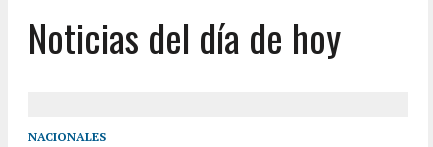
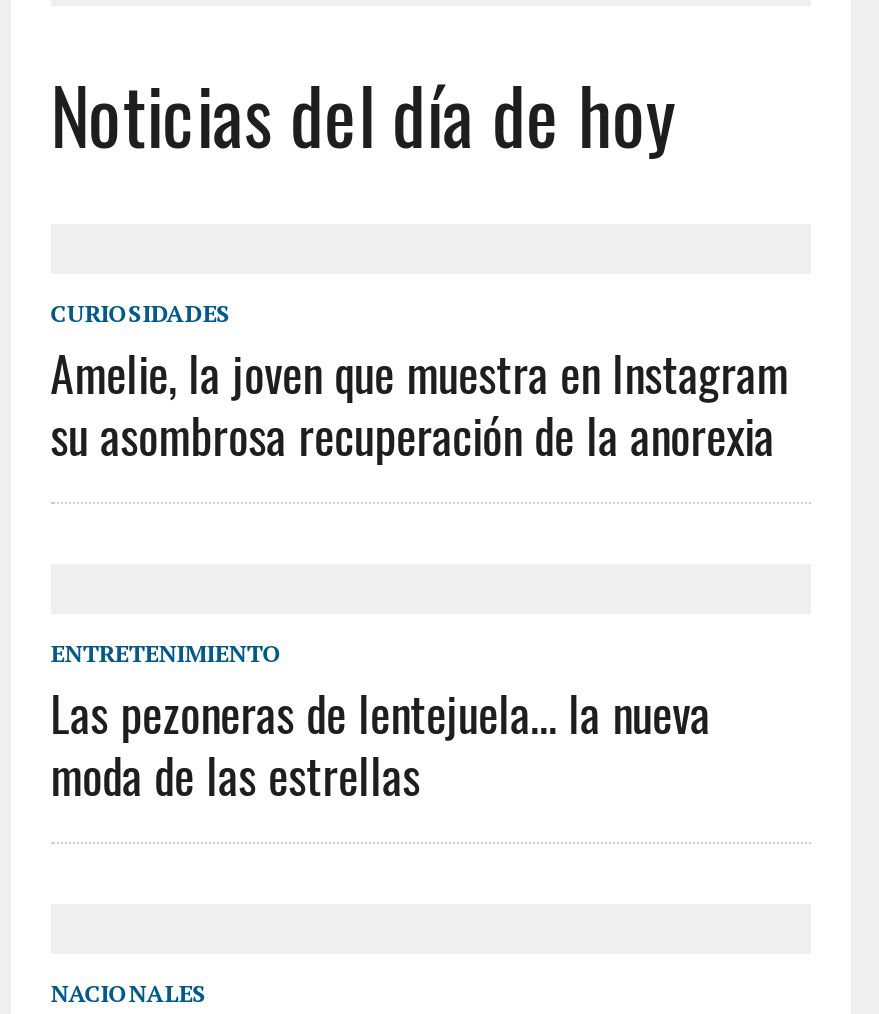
+ CURIOSIDADES
+ Amelie, la joven que muestra en Instagram
+ su asombrosa recuperación de la anorexia
+ ENTRETENIMIENTO
+ Las pezoneras de lentejuela… la nueva
+ moda de las estrellas
